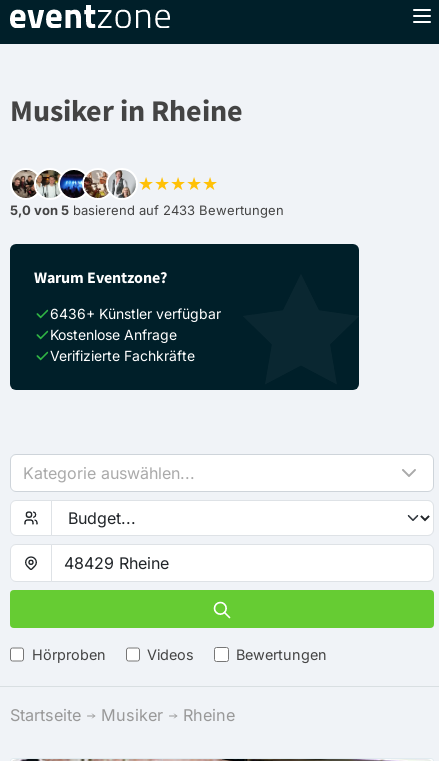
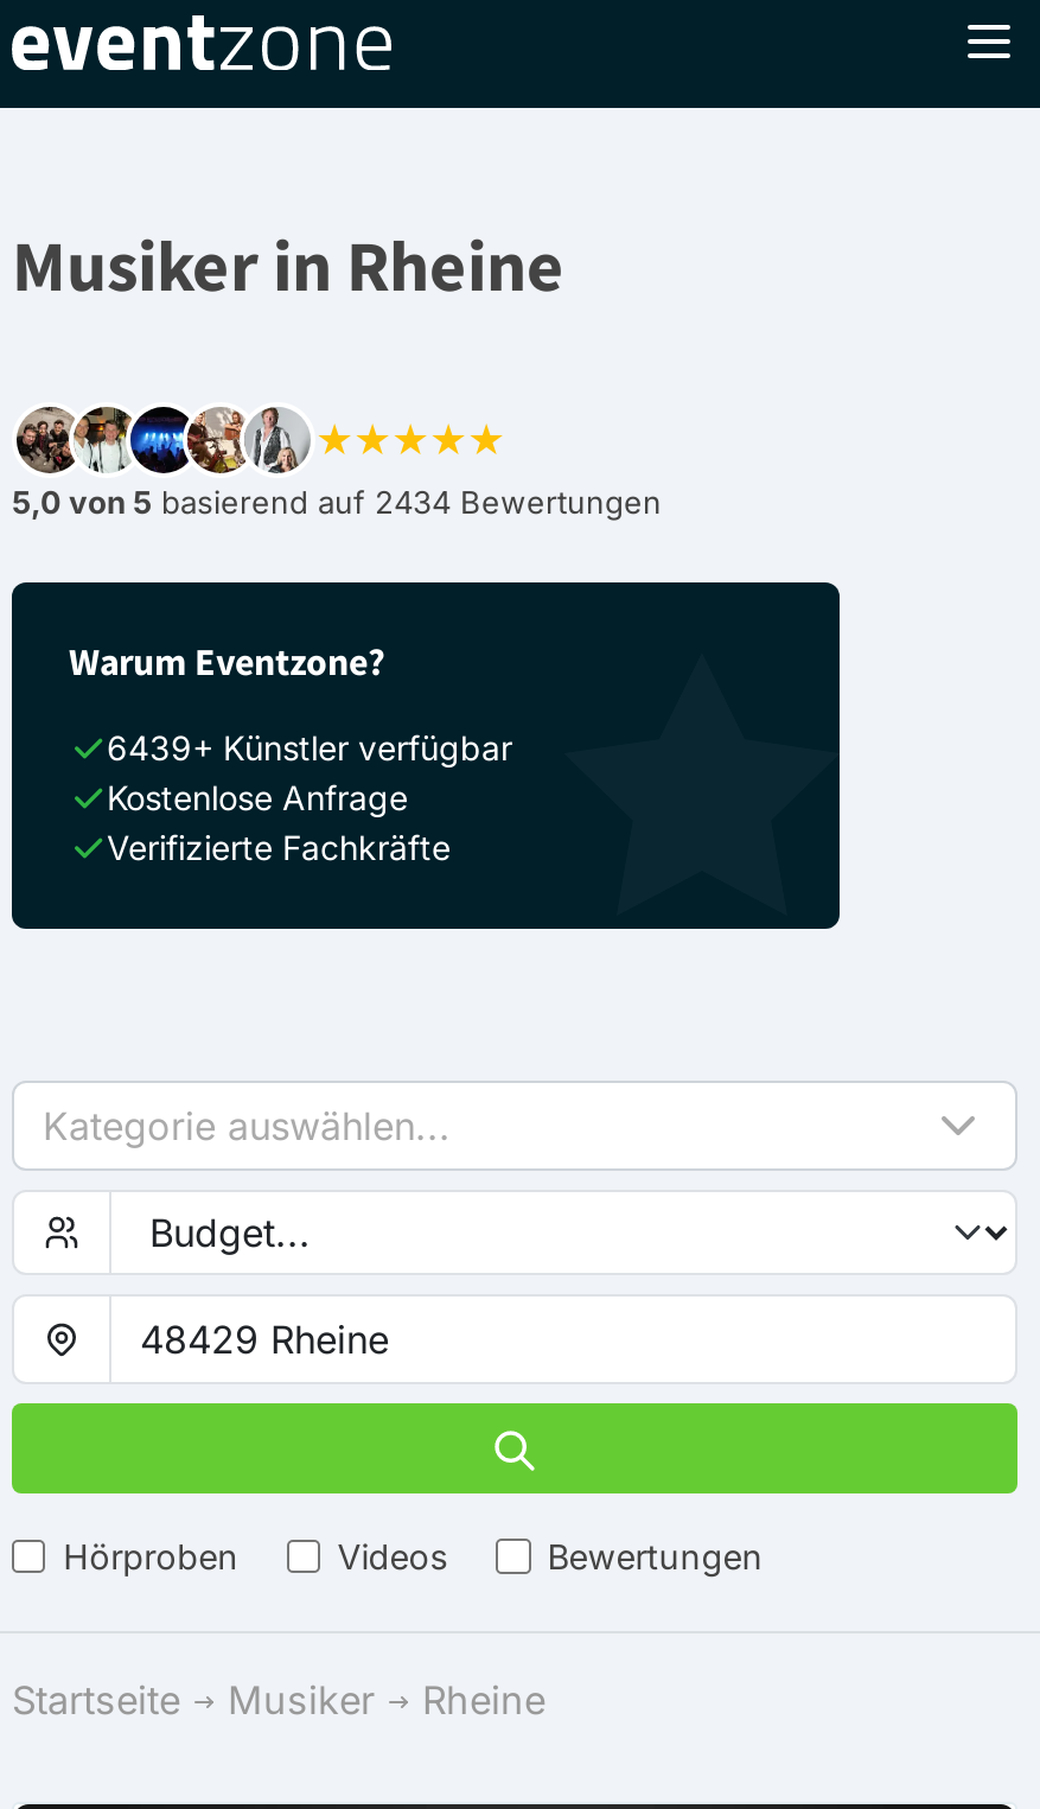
- 5,0 von 5 basierend auf 2433 Bewertungen
+ 5,0 von 5 basierend auf 2434 Bewertungen

- 6436+ Künstler verfügbar
+ 6439+ Künstler verfügbar
